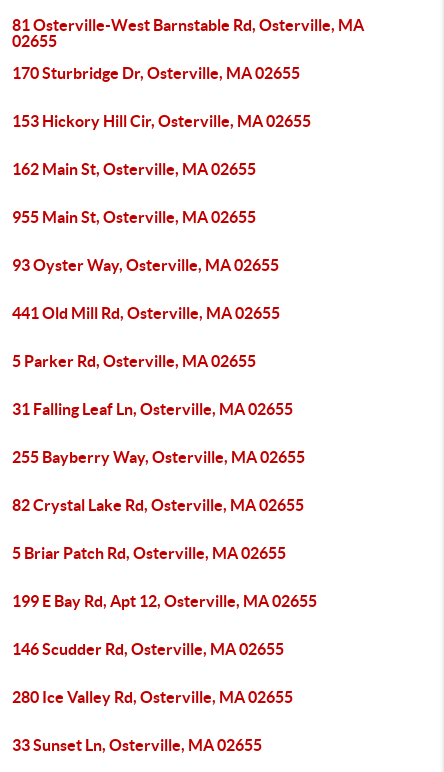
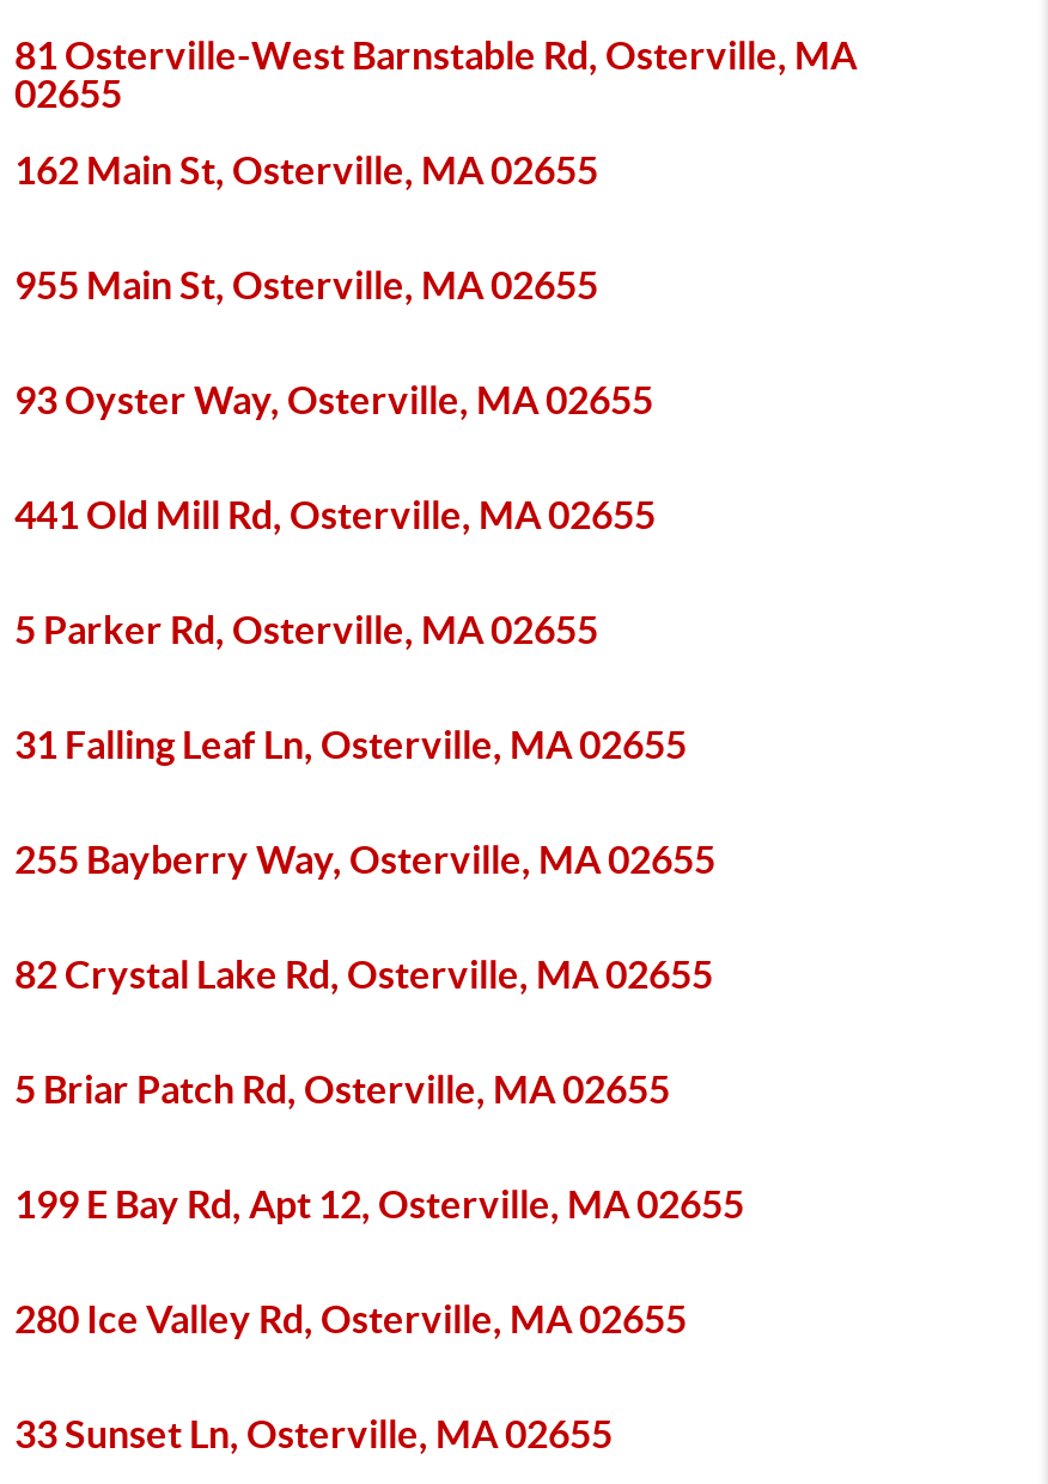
- 170 Sturbridge Dr, Osterville, MA 02655
- 153 Hickory Hill Cir, Osterville, MA 02655

- 146 Scudder Rd, Osterville, MA 02655
